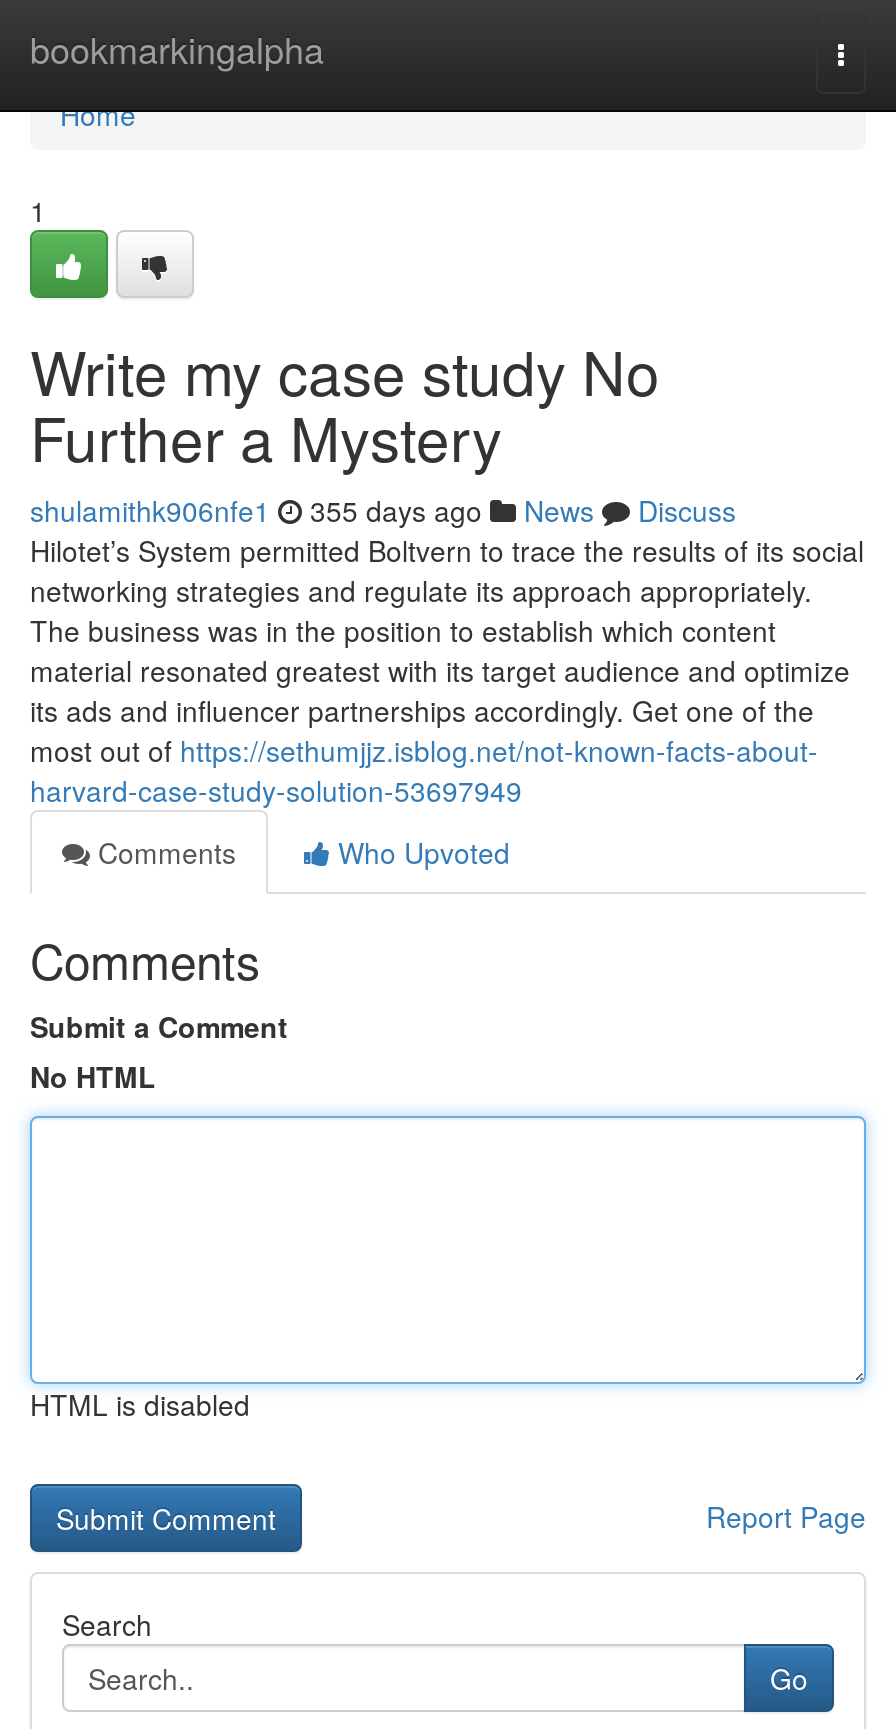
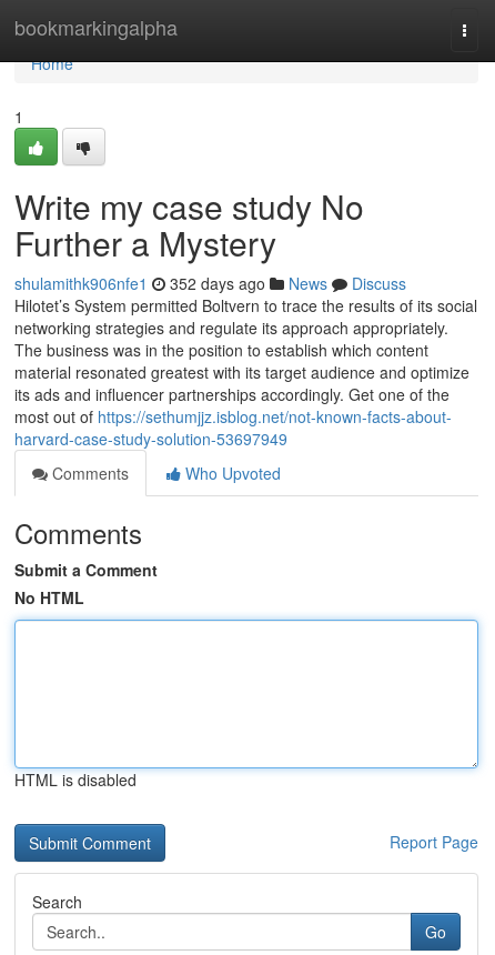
- shulamithk906nfe1 355 days ago News Discuss
+ shulamithk906nfe1 352 days ago News Discuss
